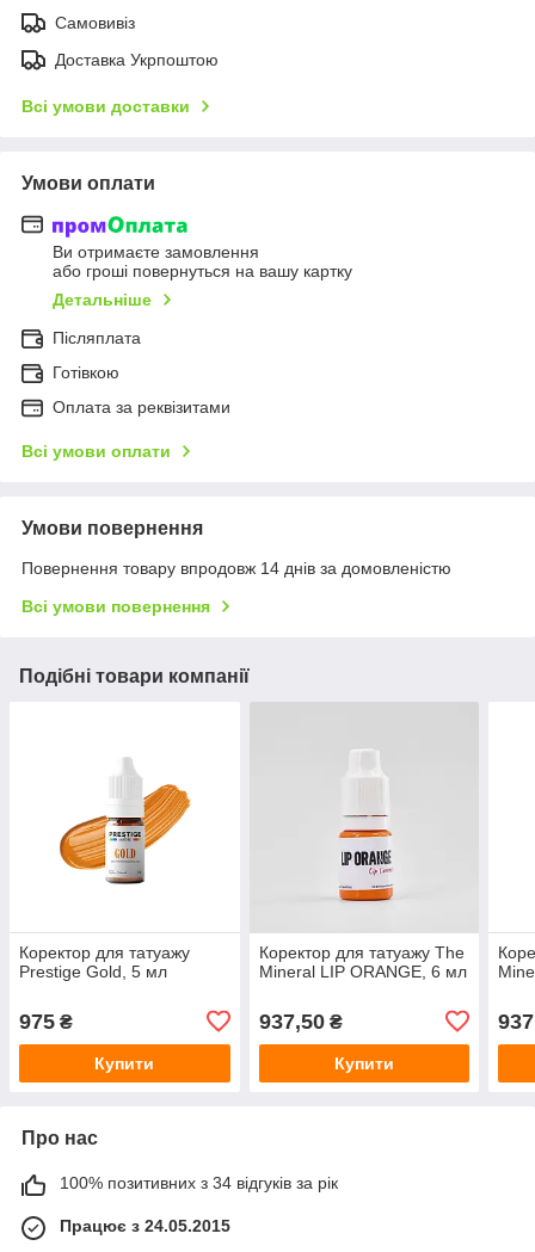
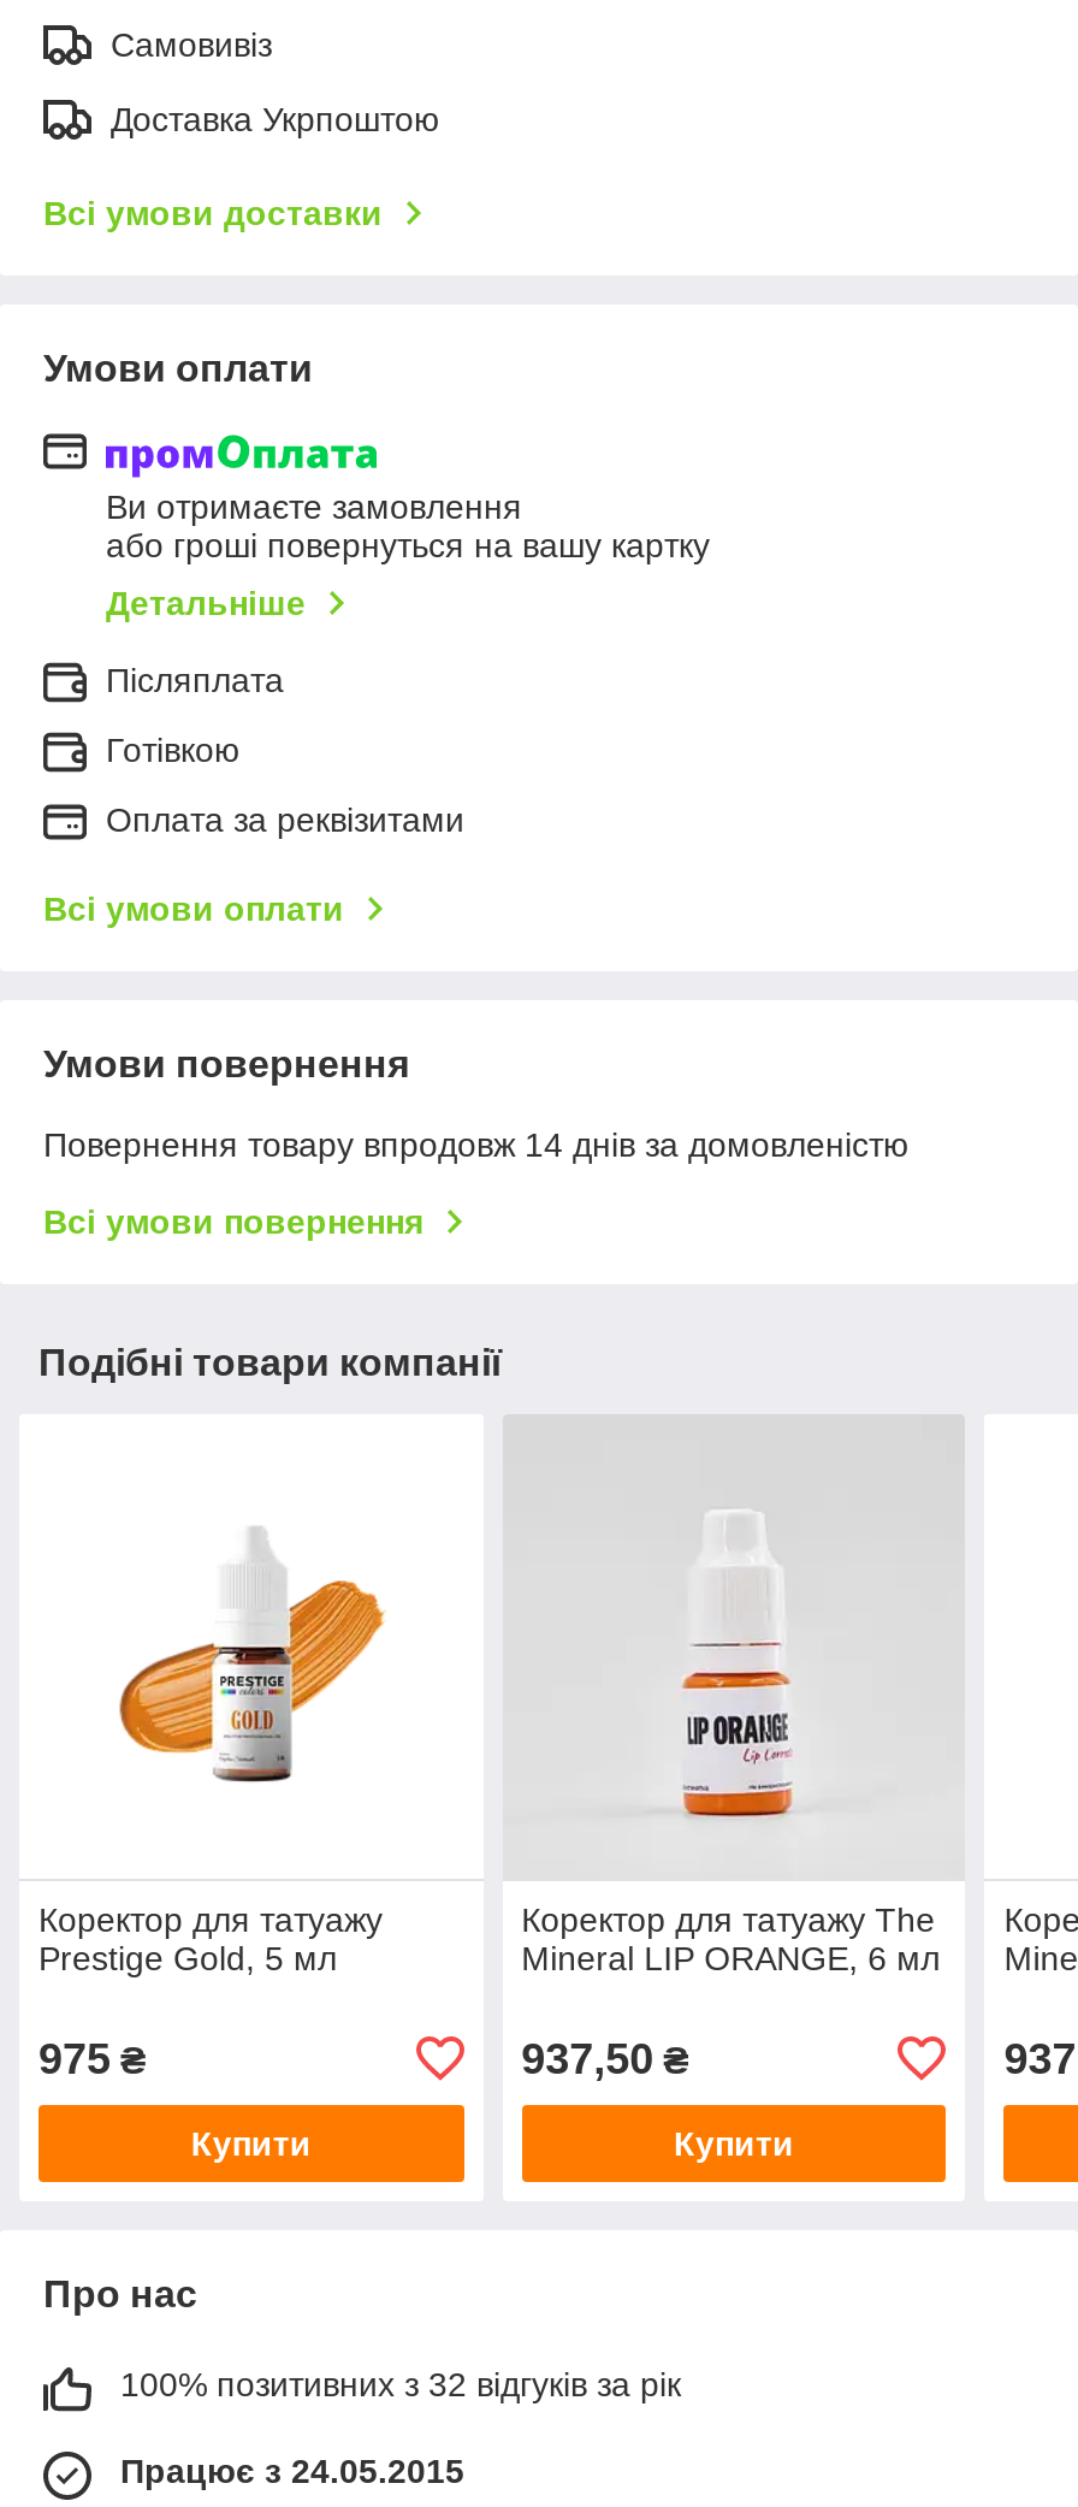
- 100% позитивних з 34 відгуків за рік
+ 100% позитивних з 32 відгуків за рік
